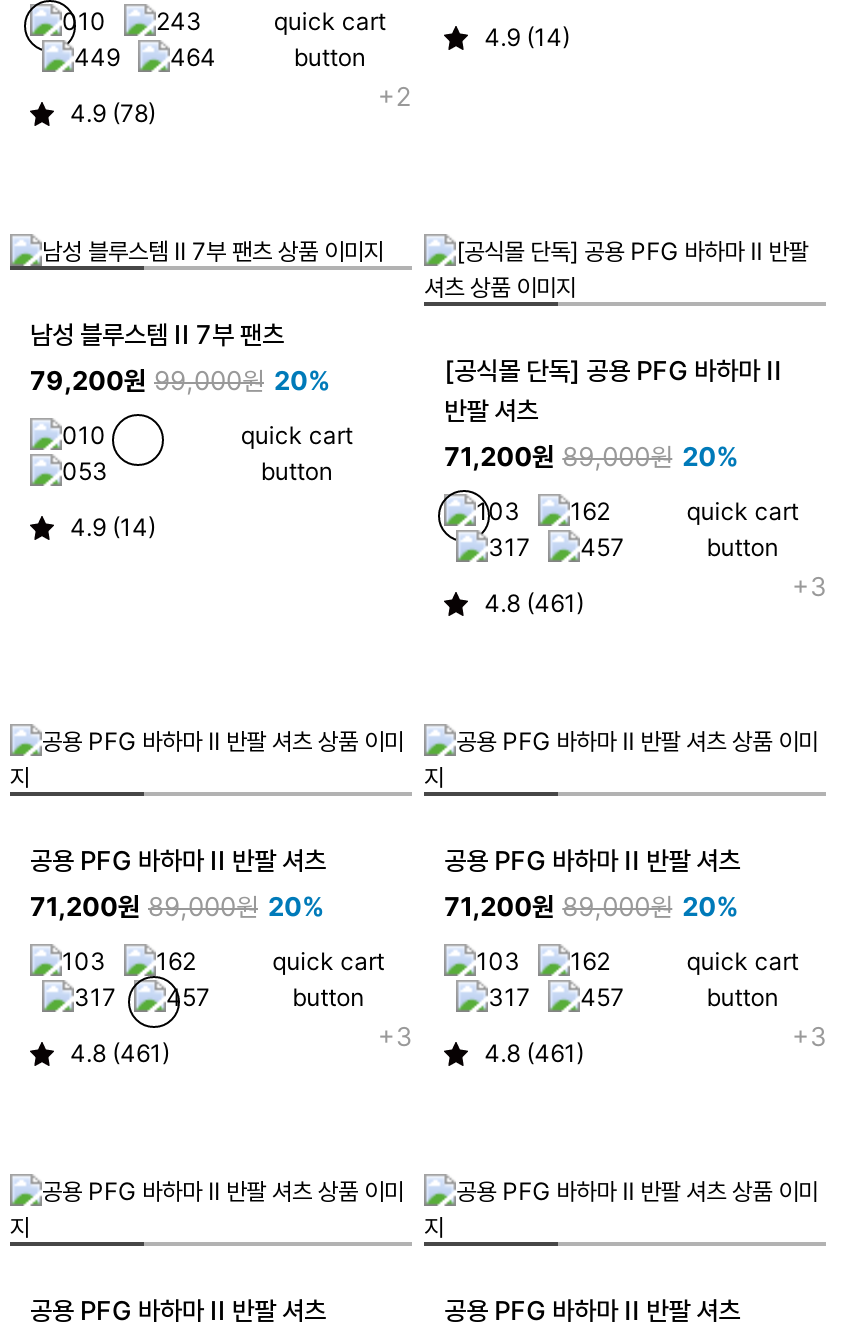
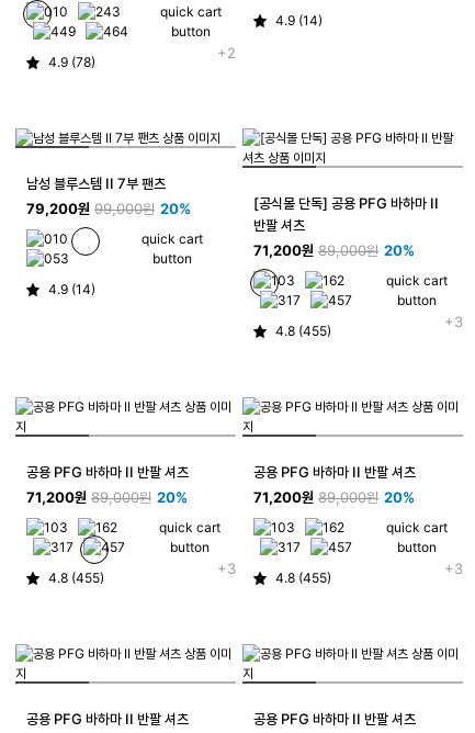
- 4.8 (461)
+ 4.8 (455)

- 4.8 (461)
+ 4.8 (455)

- 4.8 (461)
+ 4.8 (455)
